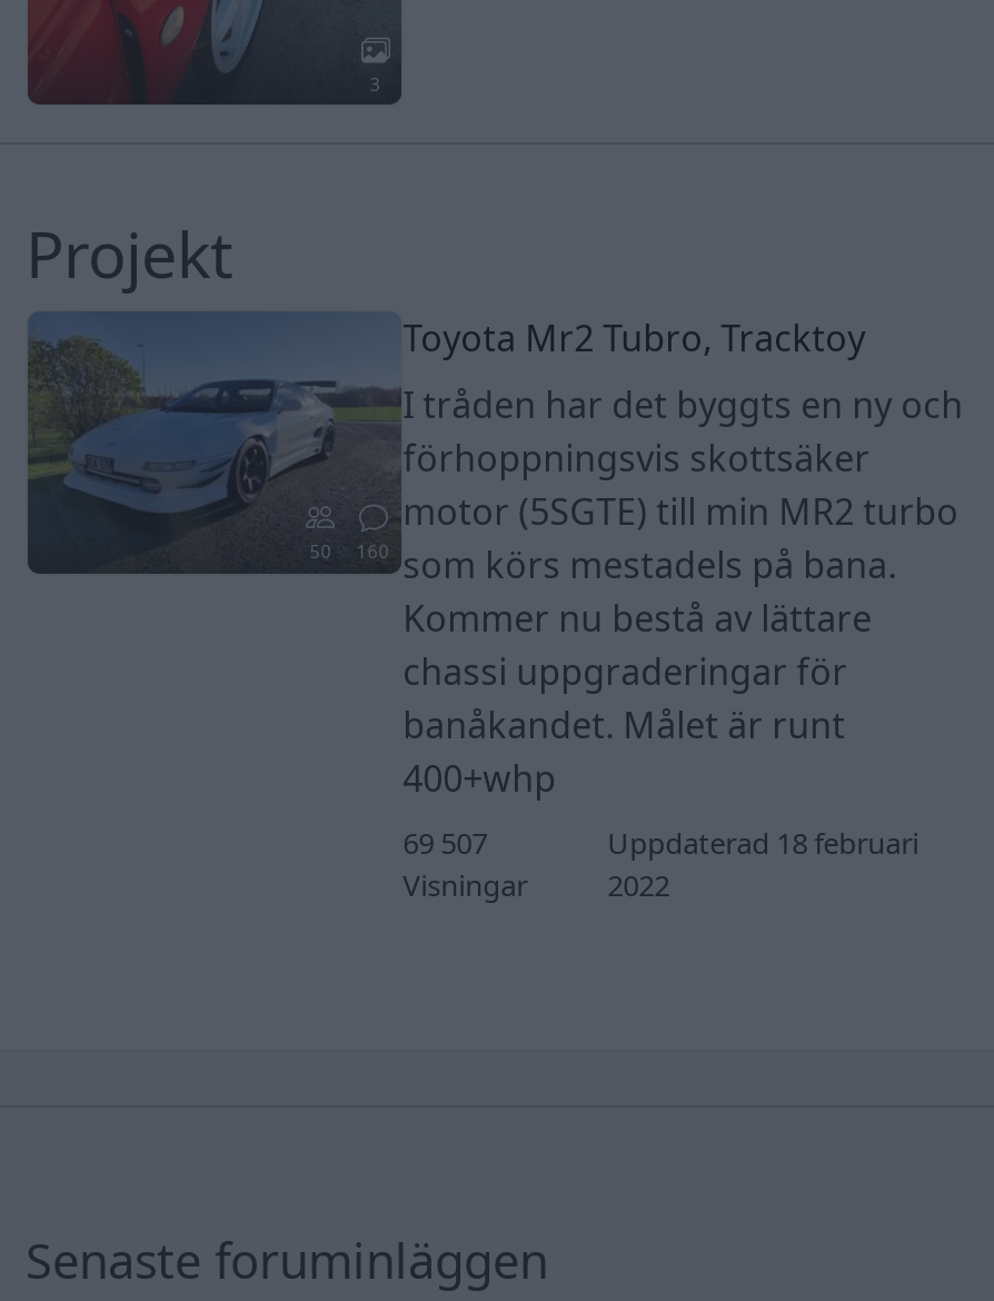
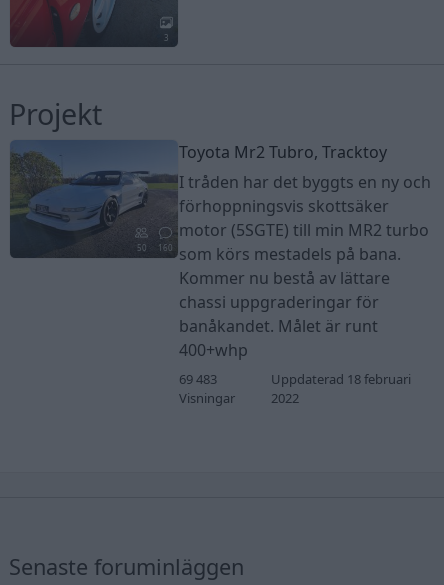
- 69 507
+ 69 483
